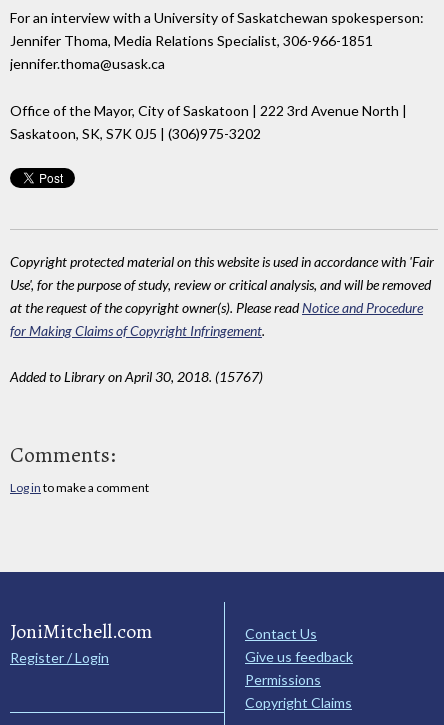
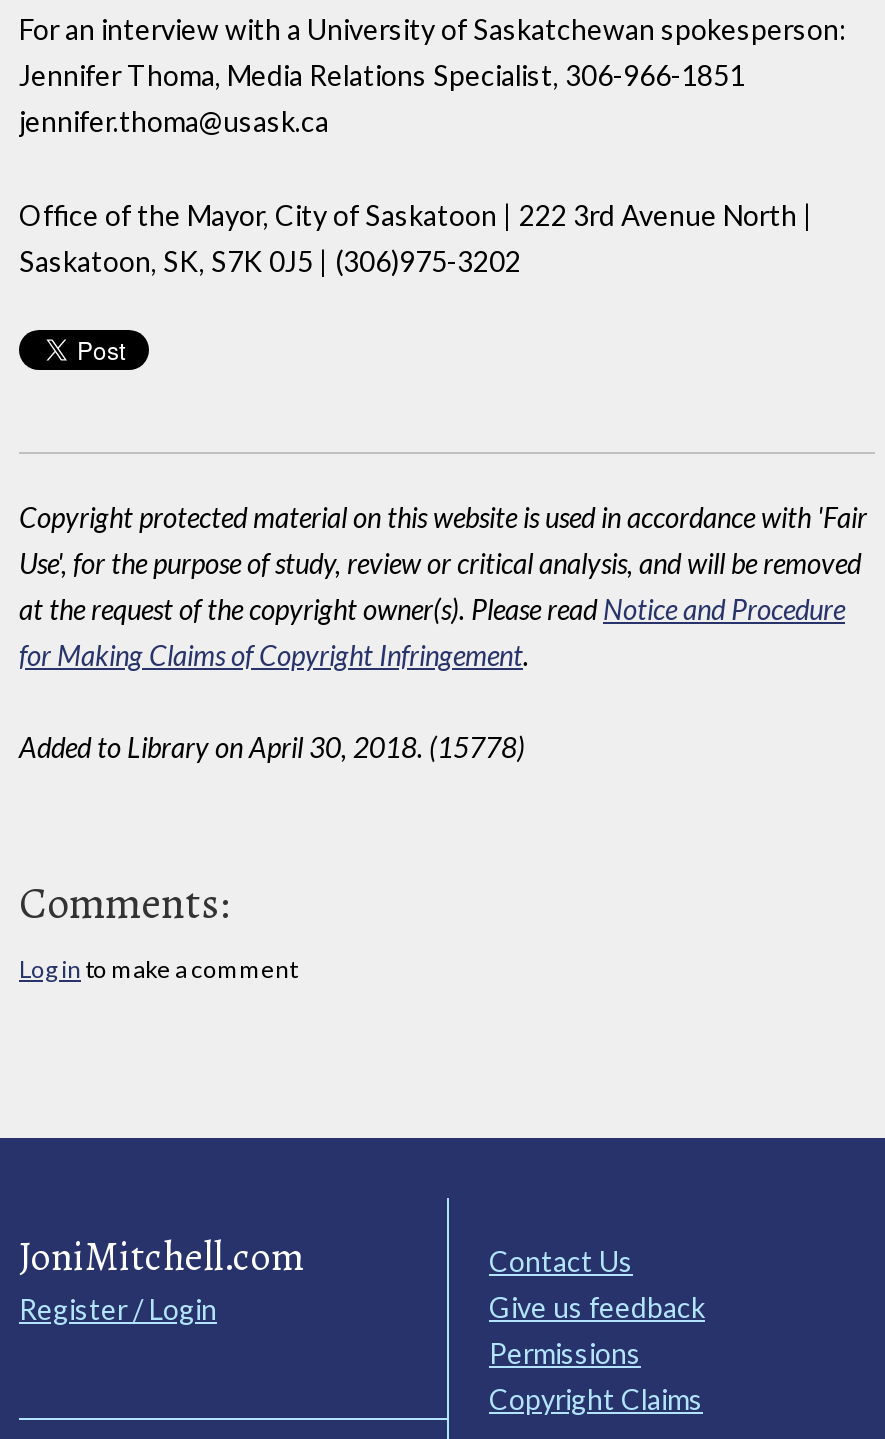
- Added to Library on April 30, 2018. (15767)
+ Added to Library on April 30, 2018. (15778)
